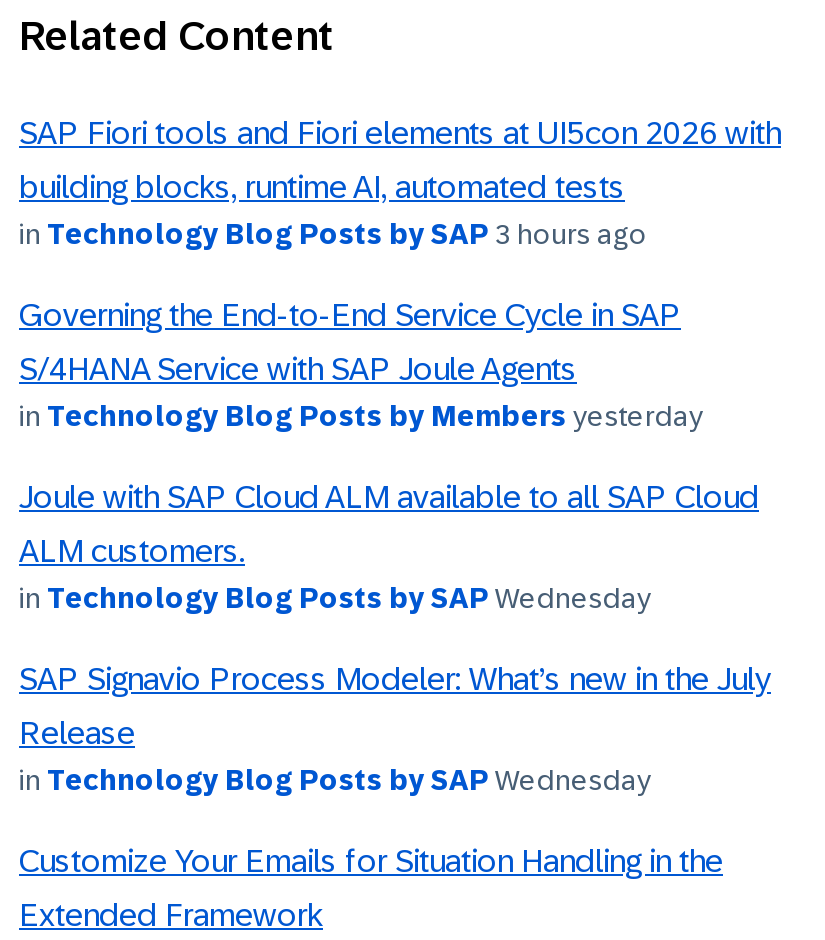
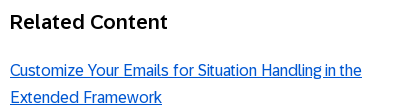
- SAP Fiori tools and Fiori elements at UI5con 2026 with
- building blocks, runtime AI, automated tests
- in Technology Blog Posts by SAP 3 hours ago
- Governing the End-to-End Service Cycle in SAP
- S/4HANA Service with SAP Joule Agents
- in Technology Blog Posts by Members yesterday
- Joule with SAP Cloud ALM available to all SAP Cloud
- ALM customers.
- in Technology Blog Posts by SAP Wednesday
- SAP Signavio Process Modeler: What’s new in the July
- Release
- in Technology Blog Posts by SAP Wednesday
